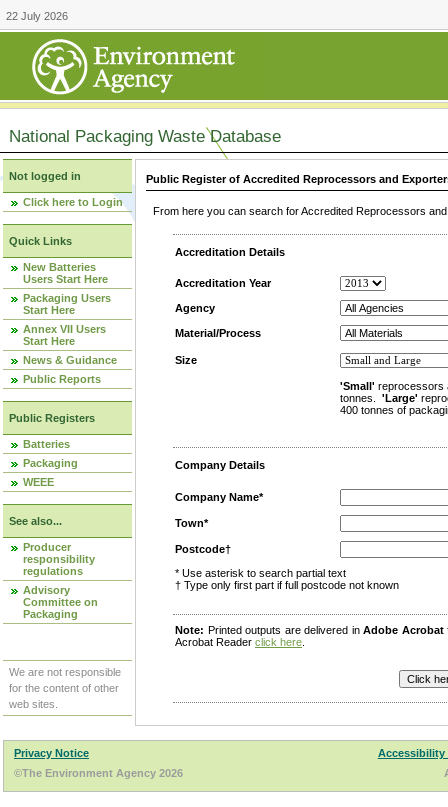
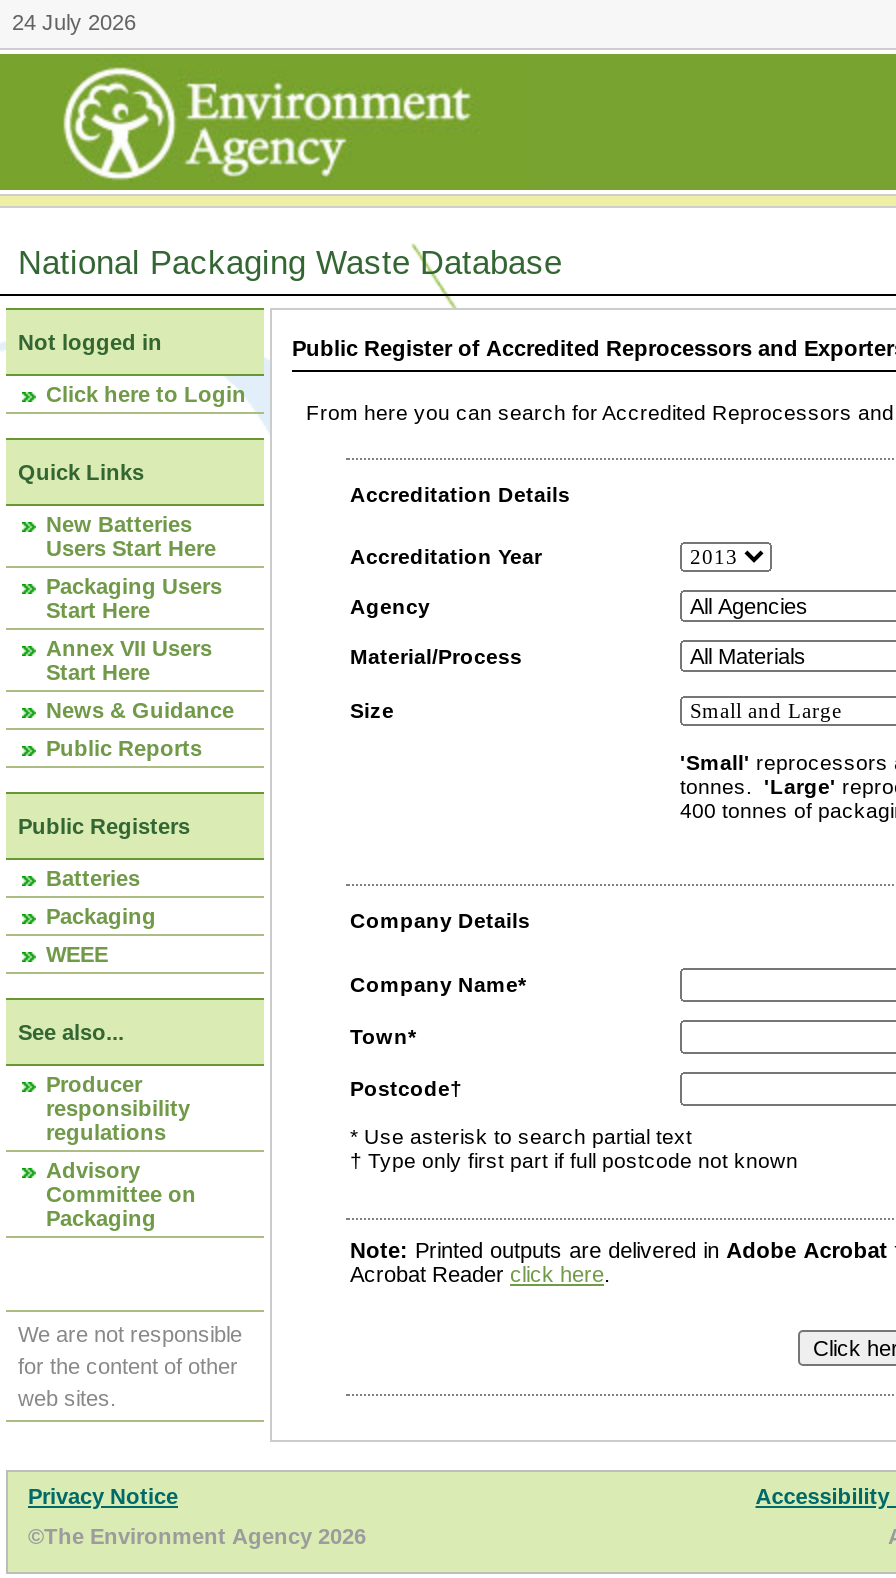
- 22 July 2026
+ 24 July 2026
